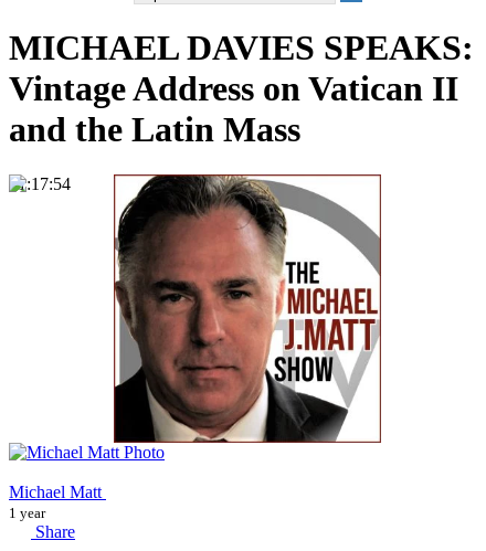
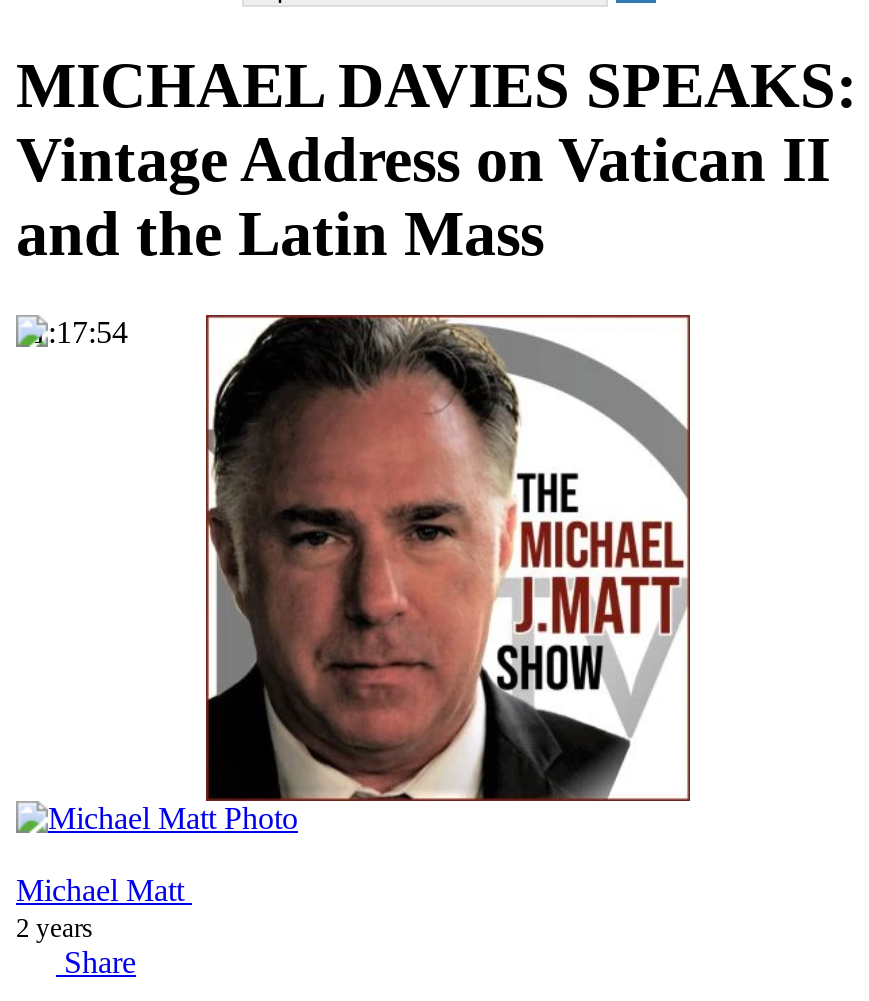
- 1 year
+ 2 years
